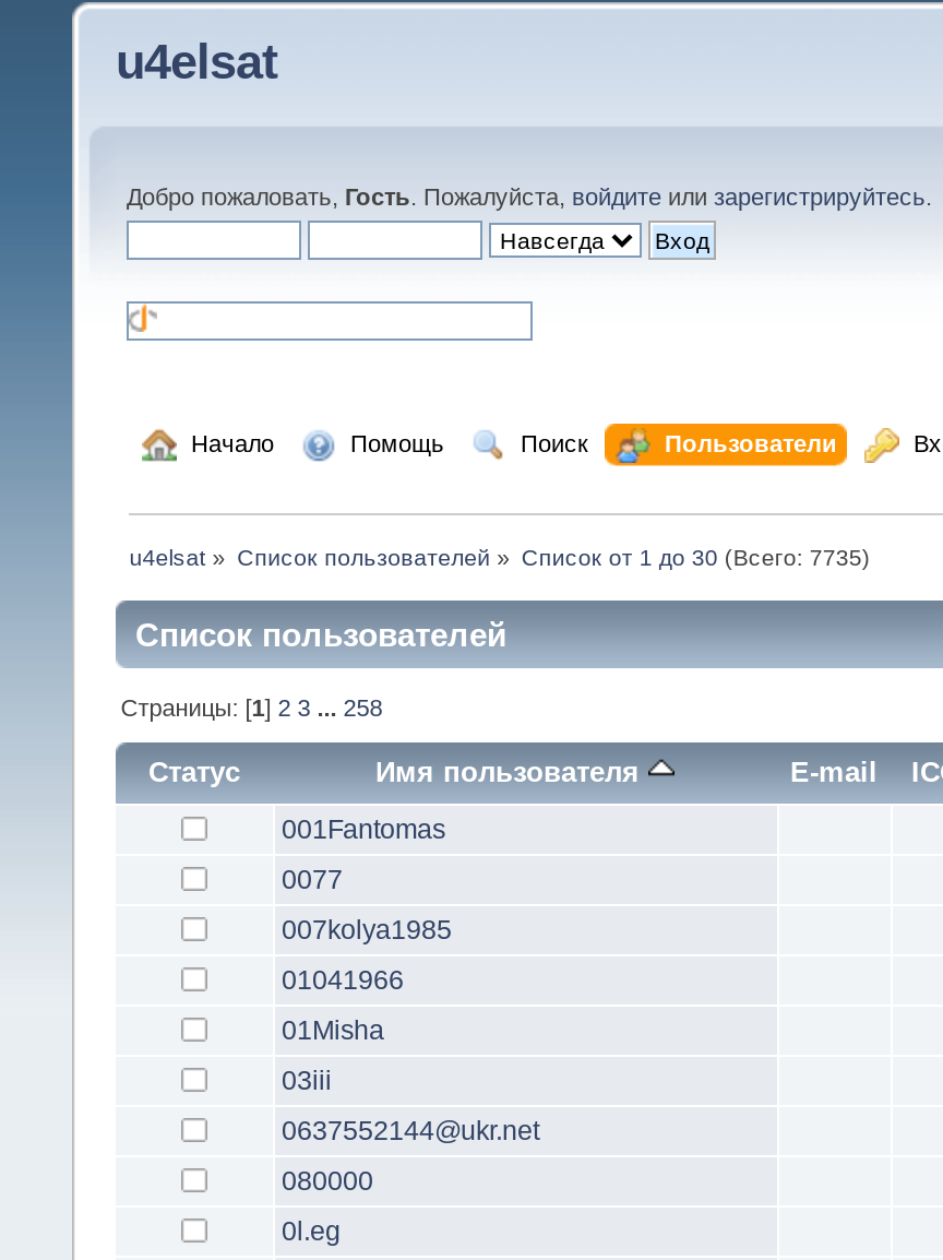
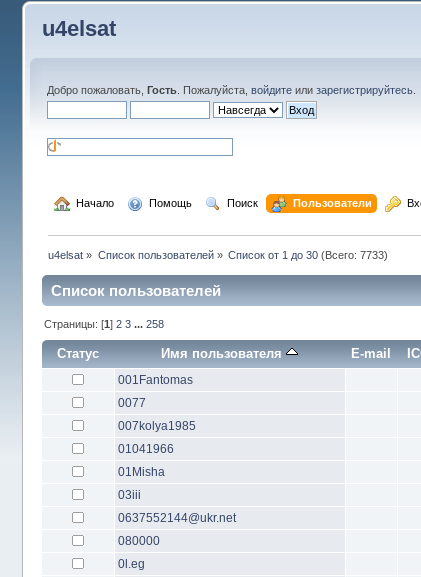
- u4elsat» Список пользователей» Список от 1 до 30 (Всего: 7735)
+ u4elsat» Список пользователей» Список от 1 до 30 (Всего: 7733)
